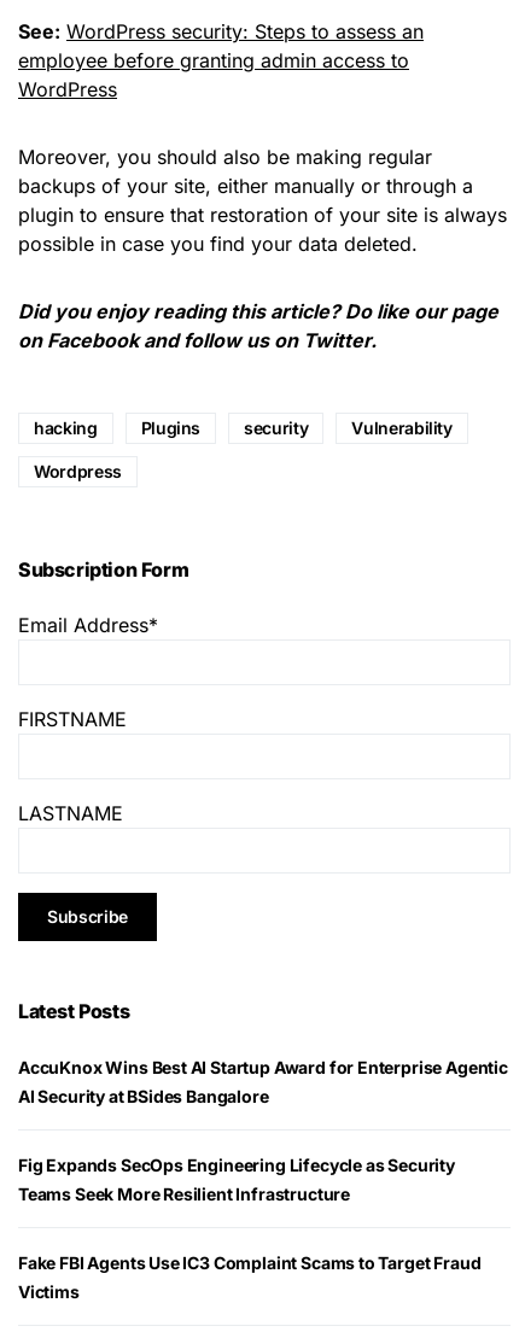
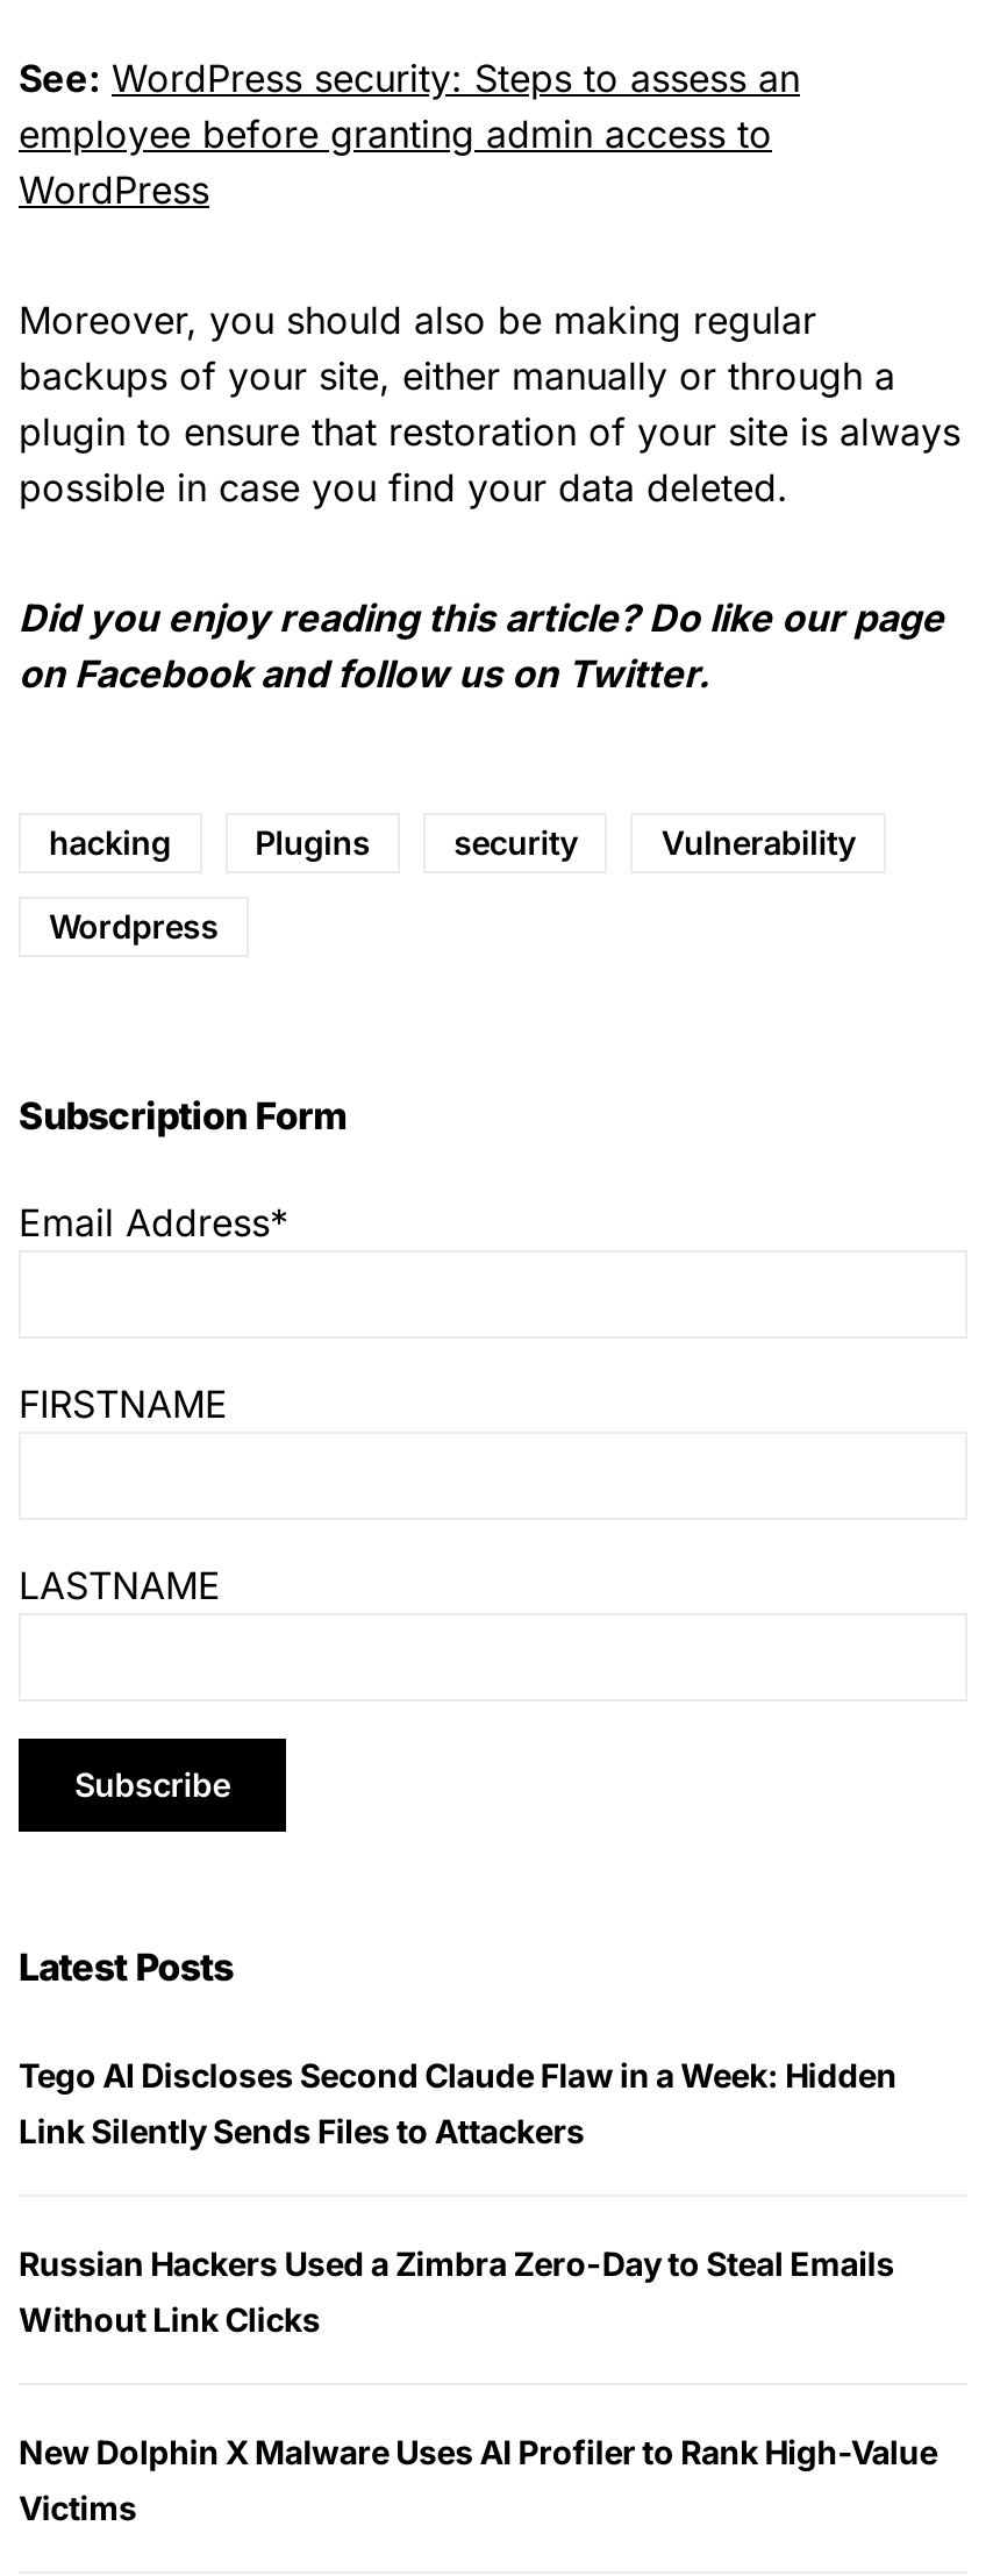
- AccuKnox Wins Best AI Startup Award for Enterprise Agentic
- AI Security at BSides Bangalore
+ Tego AI Discloses Second Claude Flaw in a Week: Hidden
+ Link Silently Sends Files to Attackers

- Fig Expands SecOps Engineering Lifecycle as Security
- Teams Seek More Resilient Infrastructure
+ Russian Hackers Used a Zimbra Zero-Day to Steal Emails
+ Without Link Clicks

- Fake FBI Agents Use IC3 Complaint Scams to Target Fraud
+ New Dolphin X Malware Uses AI Profiler to Rank High-Value
